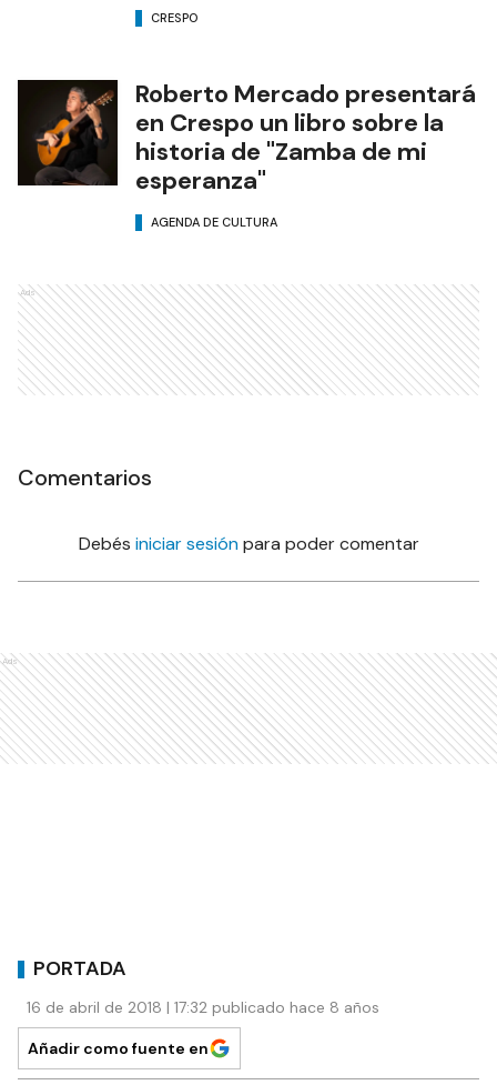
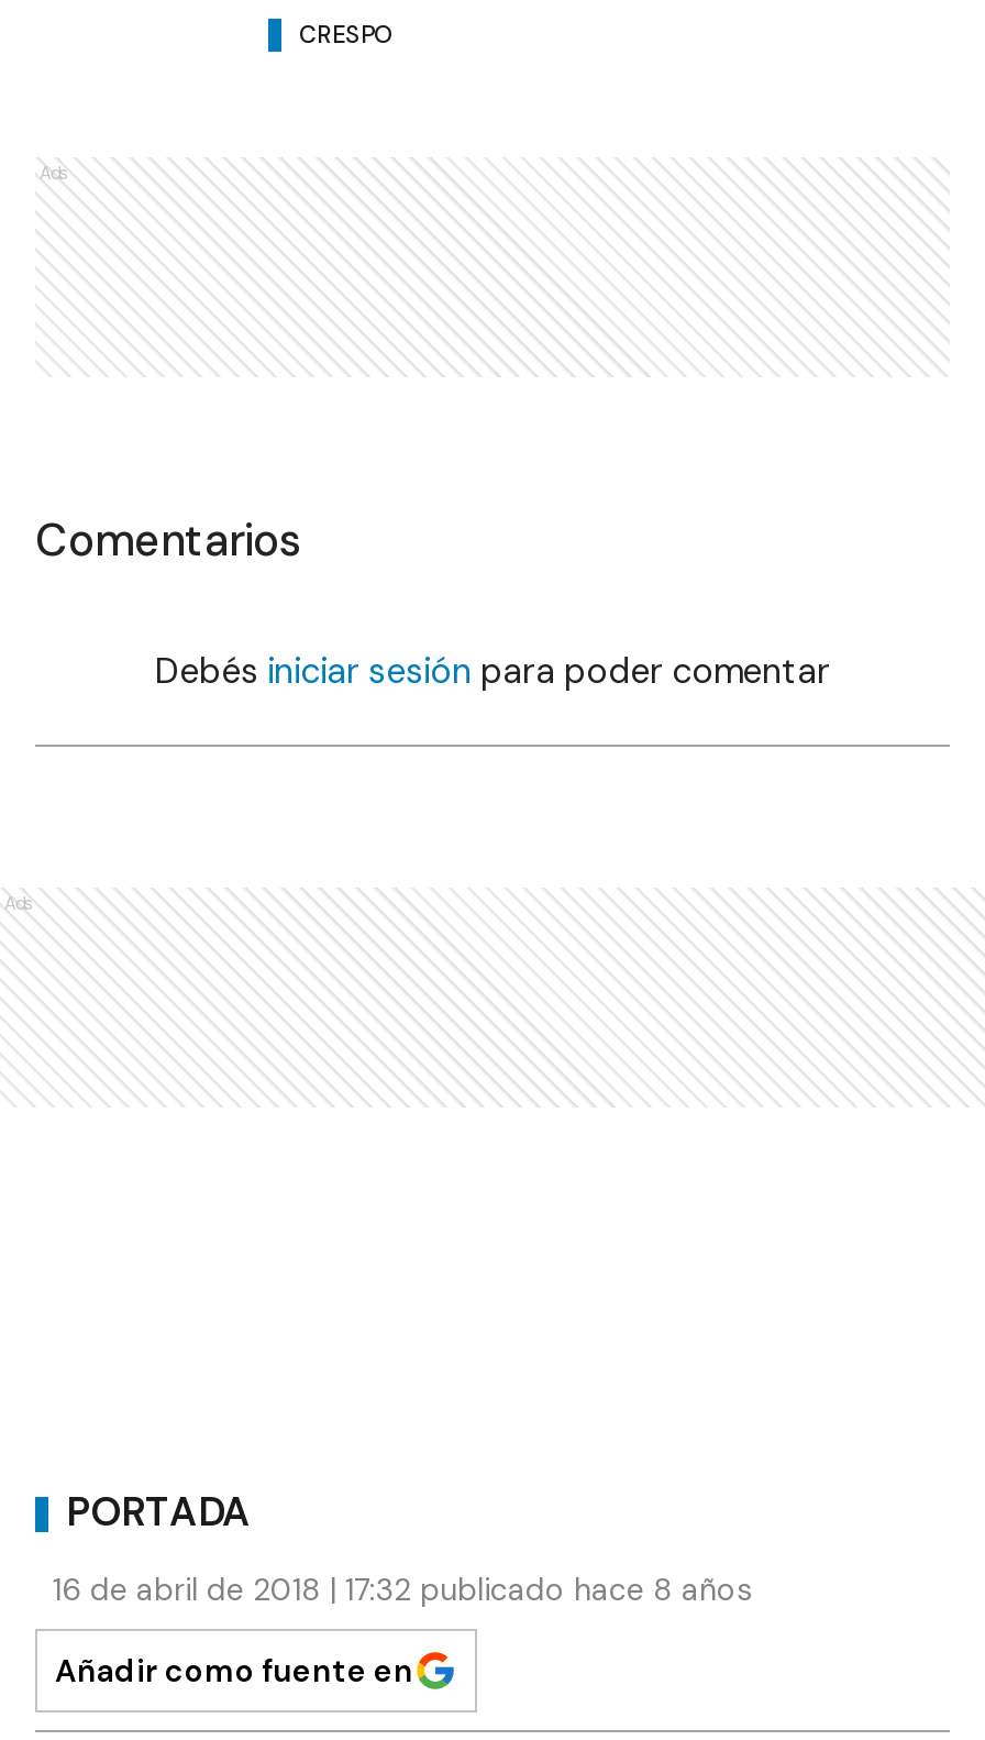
- [image]
- Roberto Mercado presentará
- en Crespo un libro sobre la
- historia de "Zamba de mi
- esperanza"
- AGENDA DE CULTURA
